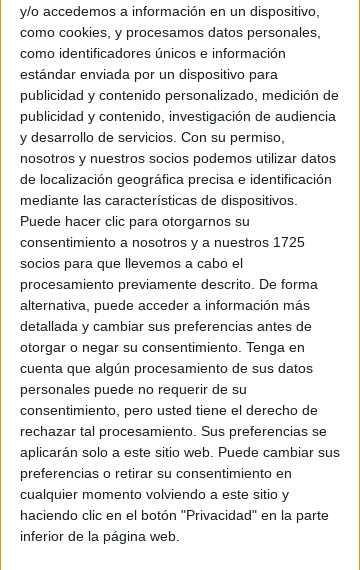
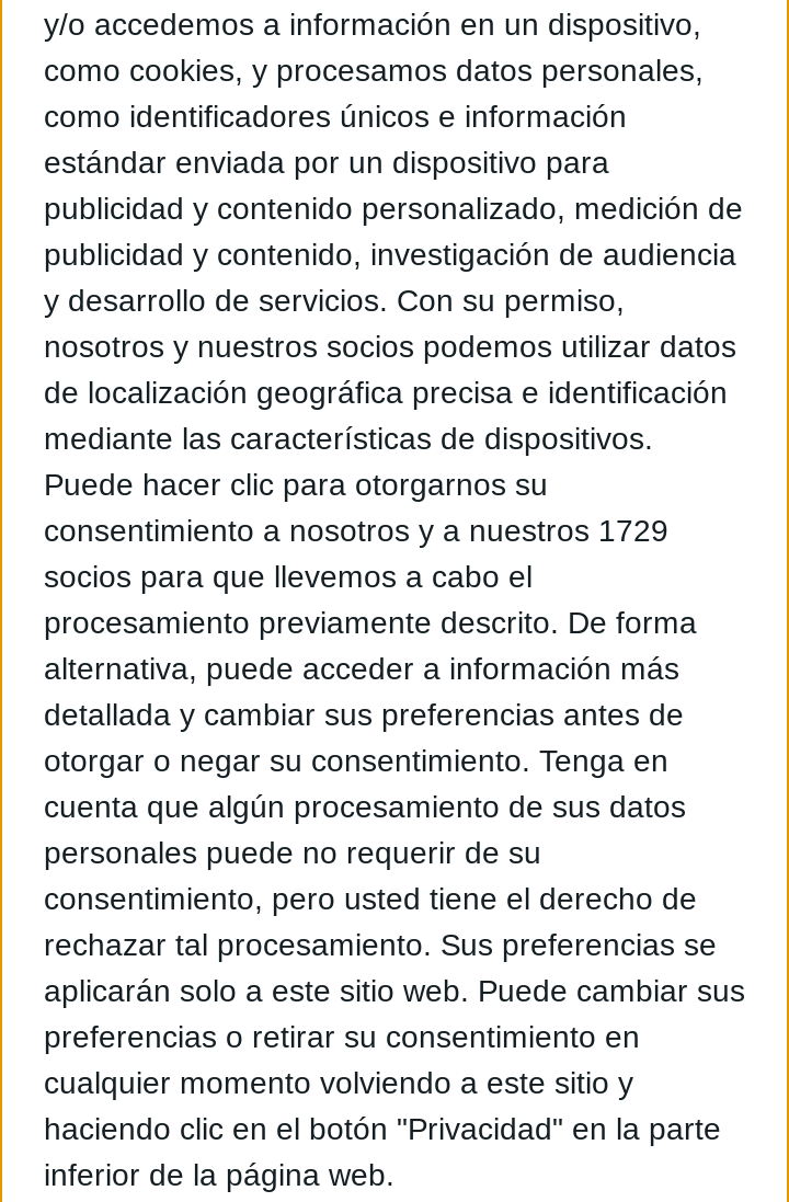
- consentimiento a nosotros y a nuestros 1725
+ consentimiento a nosotros y a nuestros 1729
